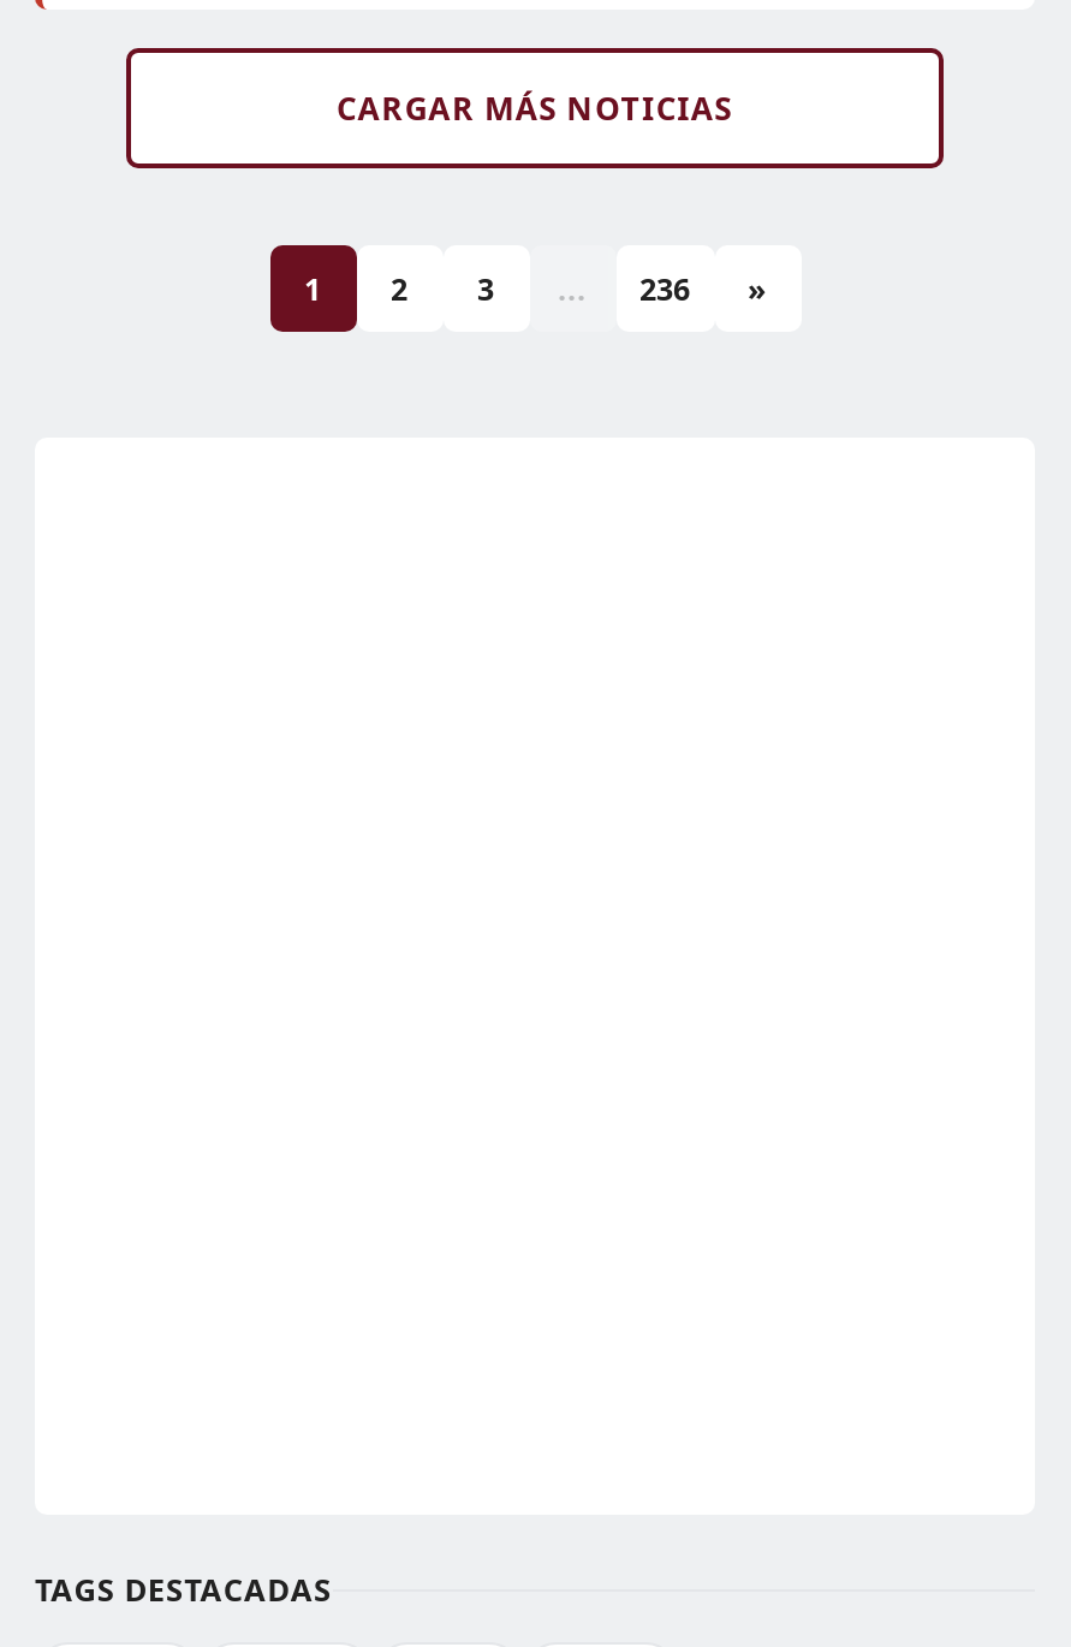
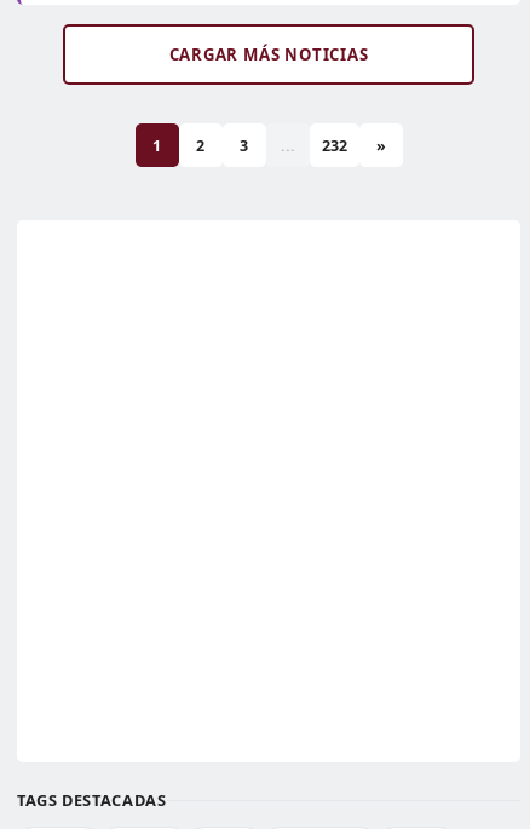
- 236
+ 232
